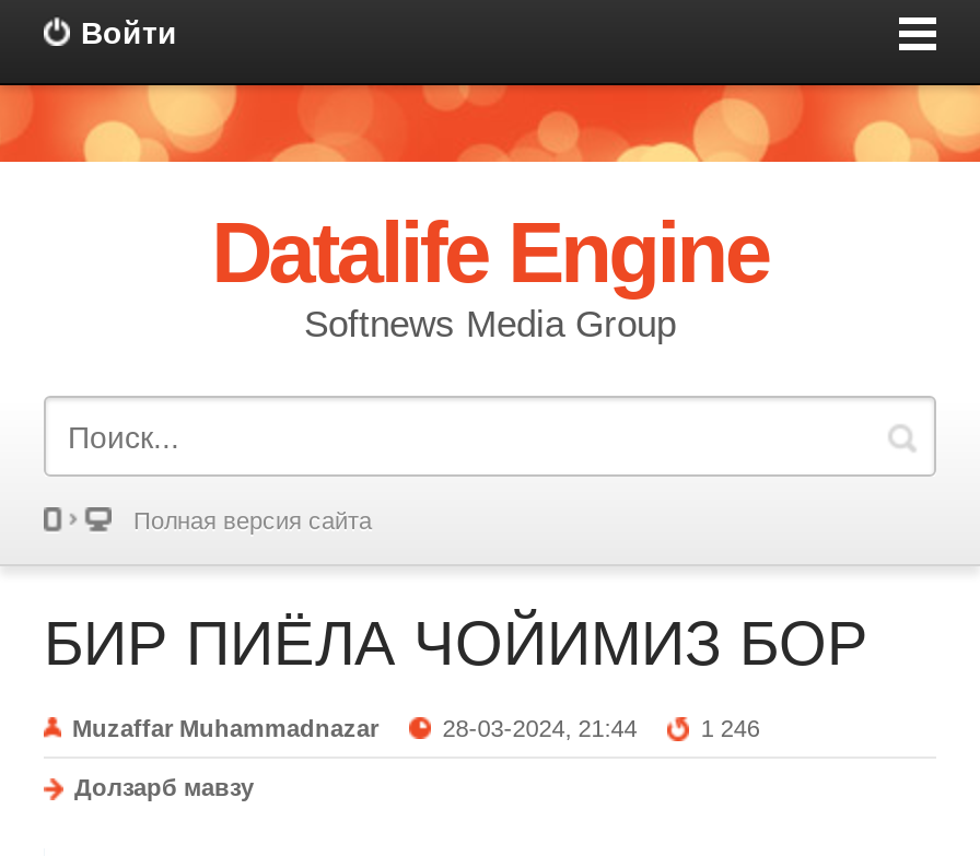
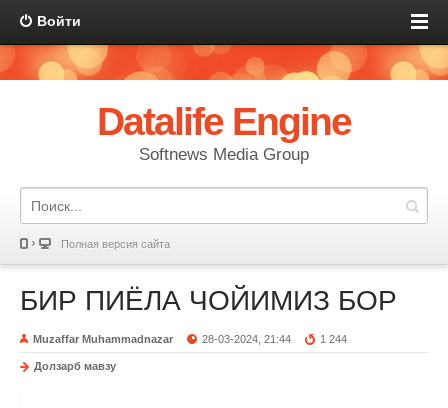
- 1 246
+ 1 244
